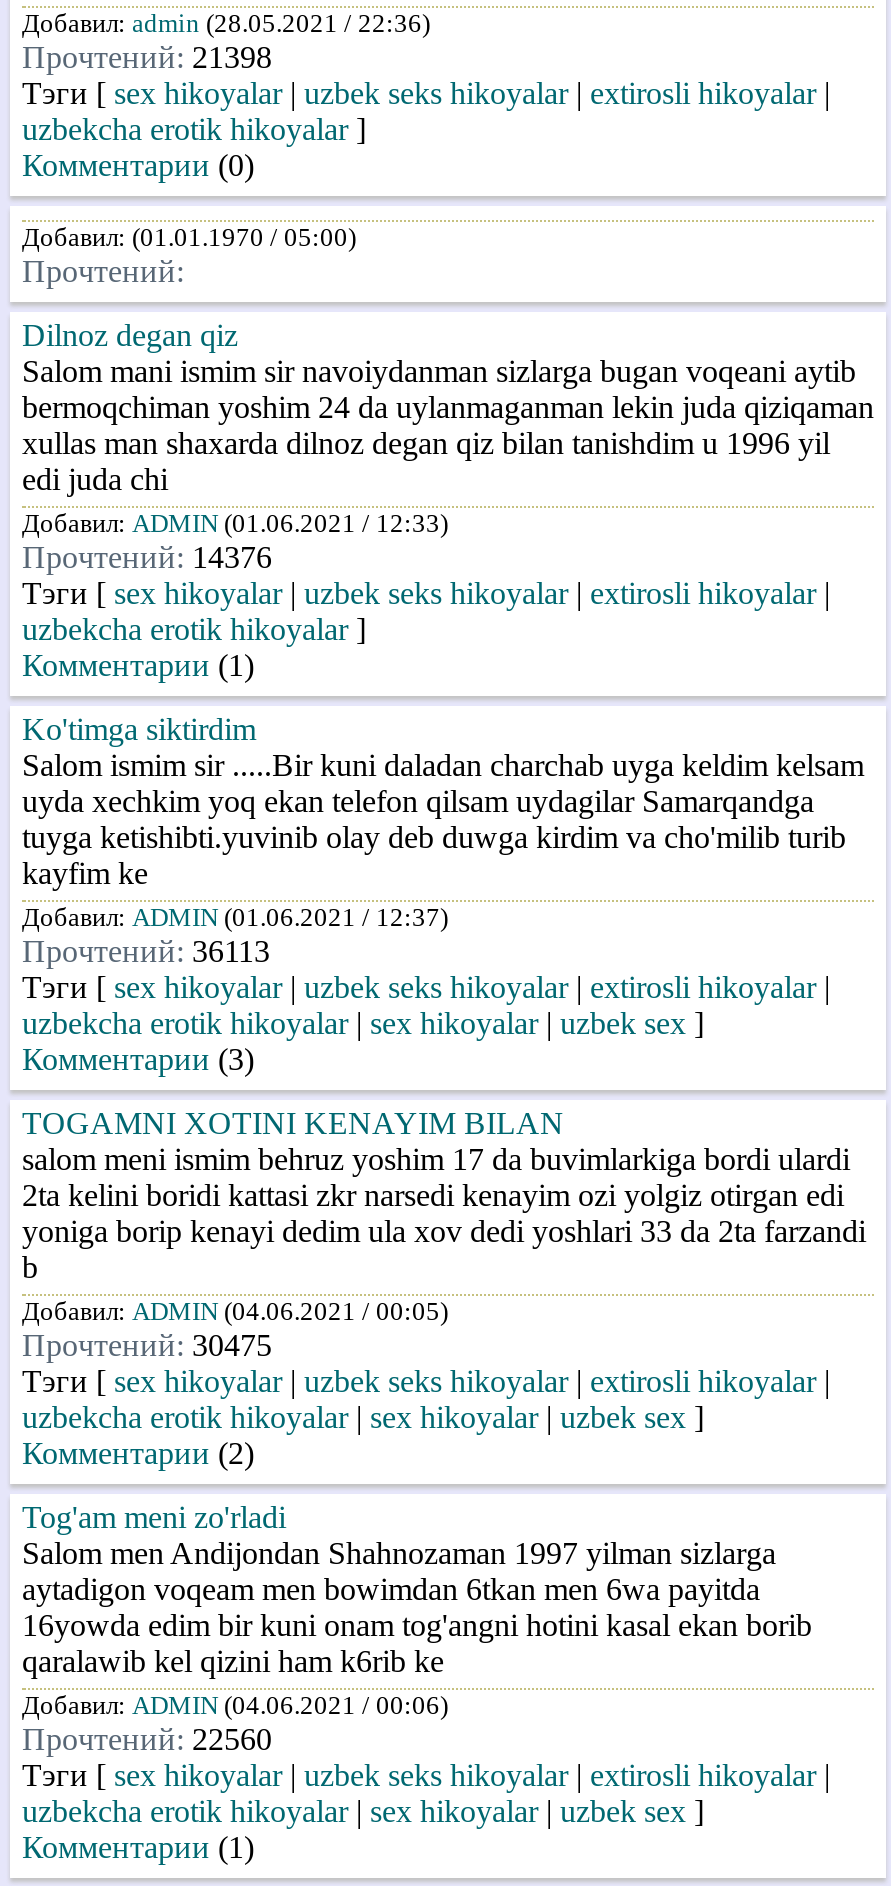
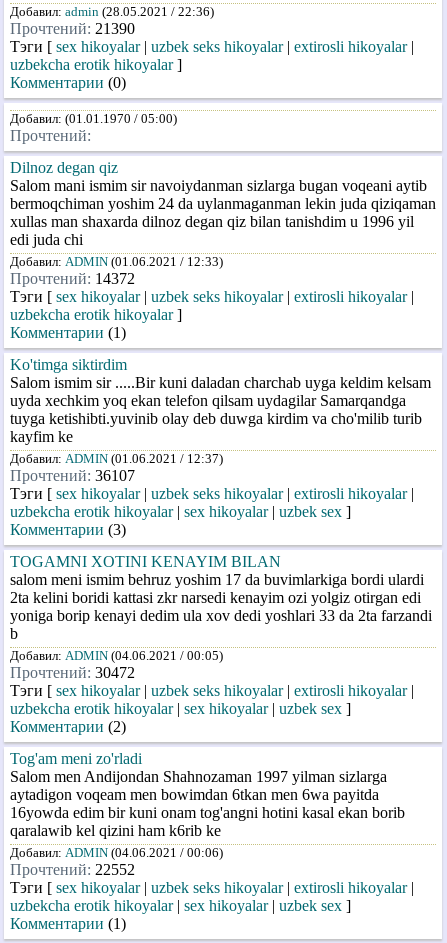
- Прочтений: 21398
+ Прочтений: 21390

- Прочтений: 14376
+ Прочтений: 14372

- Прочтений: 36113
+ Прочтений: 36107

- Прочтений: 30475
+ Прочтений: 30472

- Прочтений: 22560
+ Прочтений: 22552
